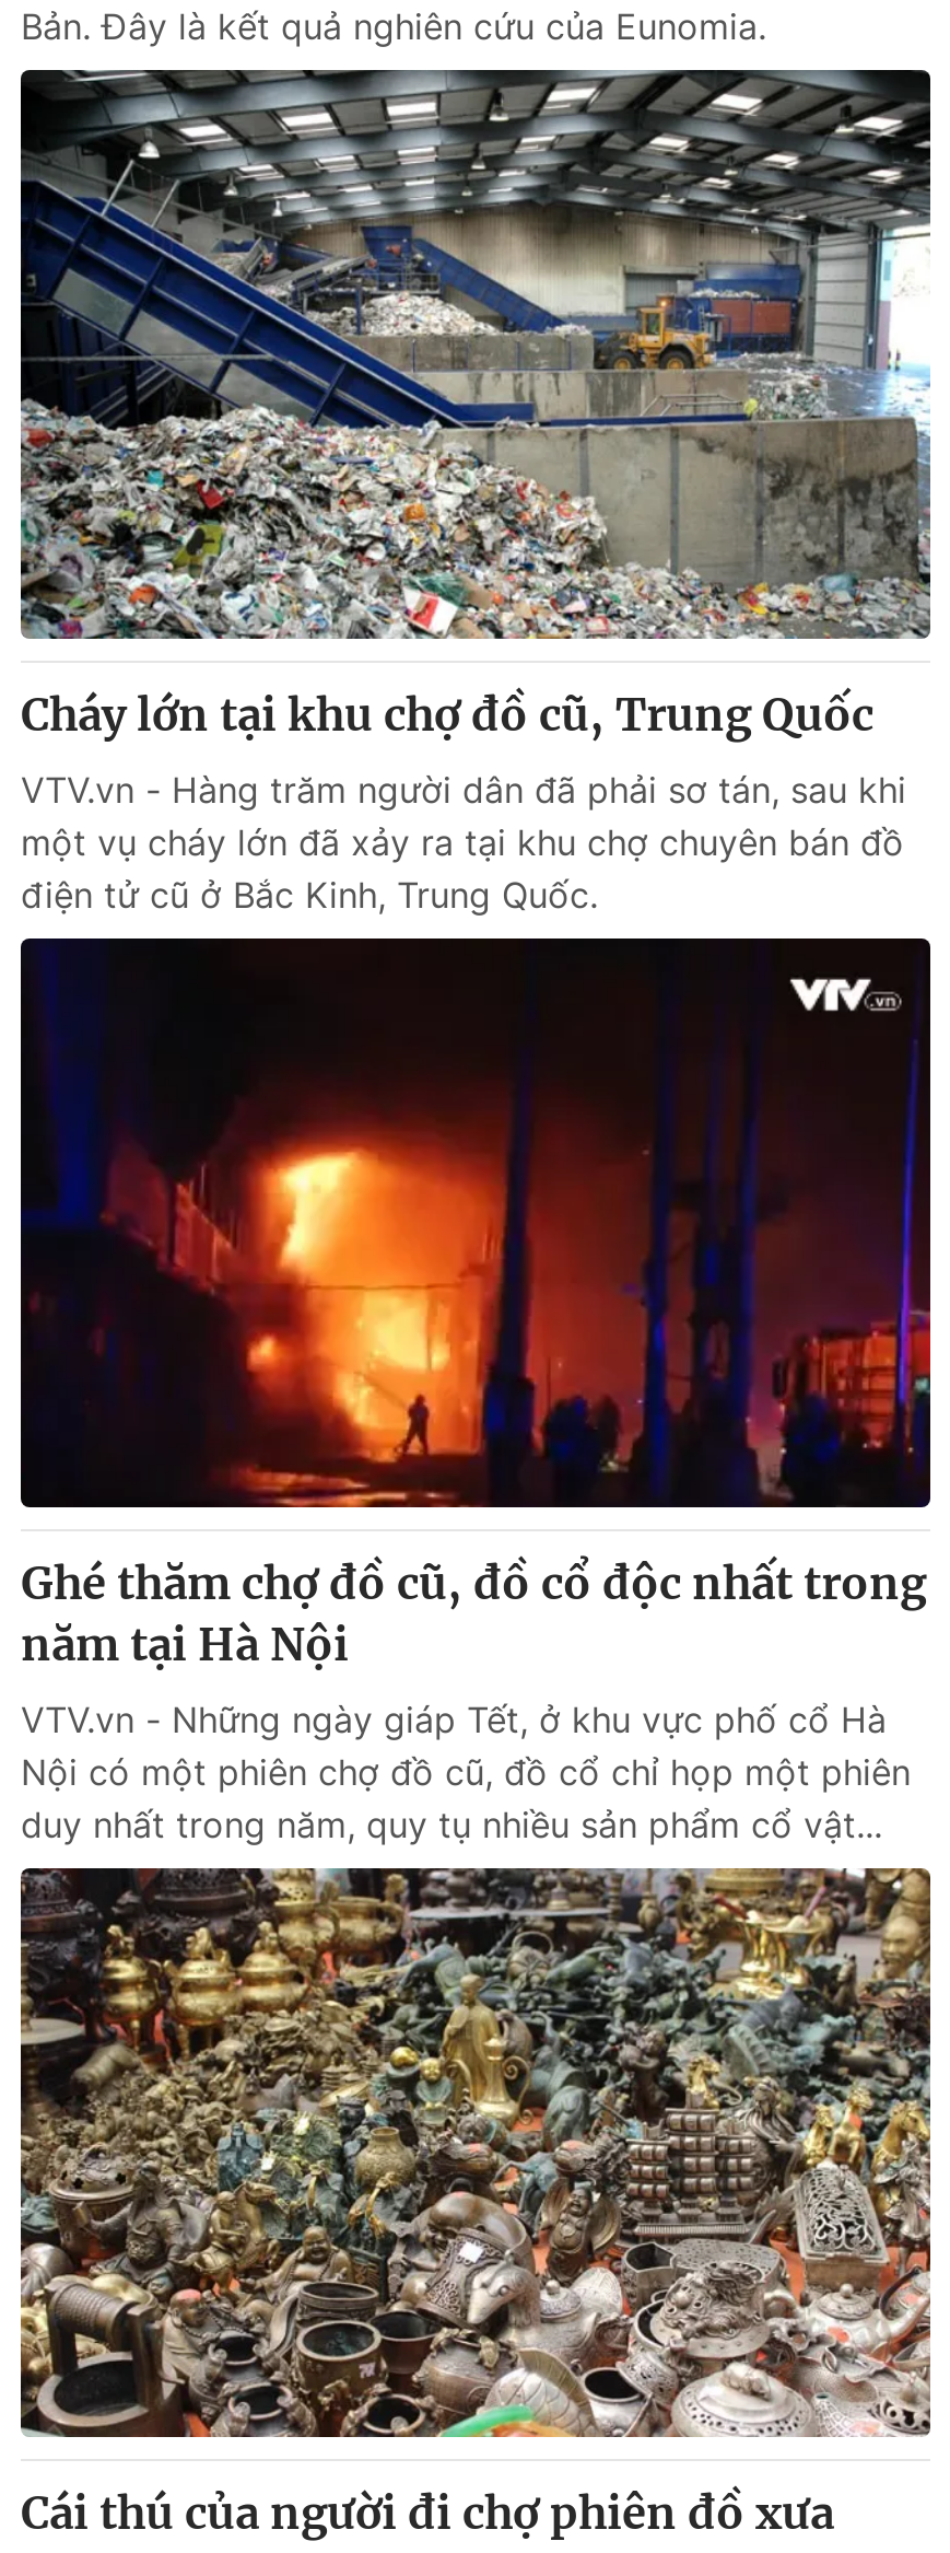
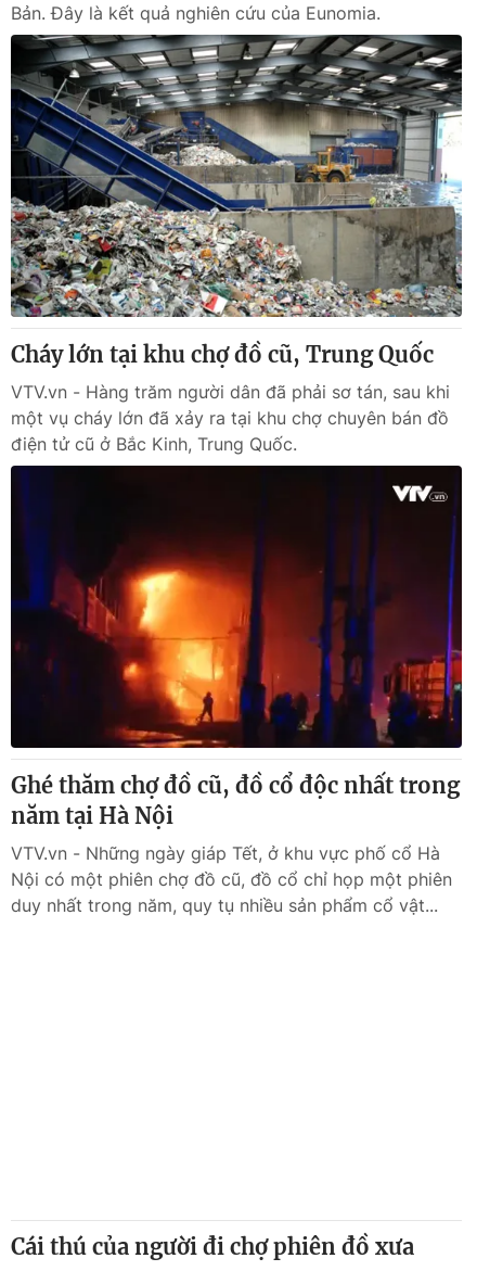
- [image]
